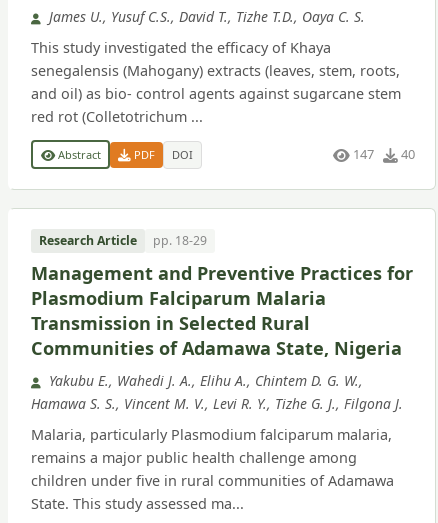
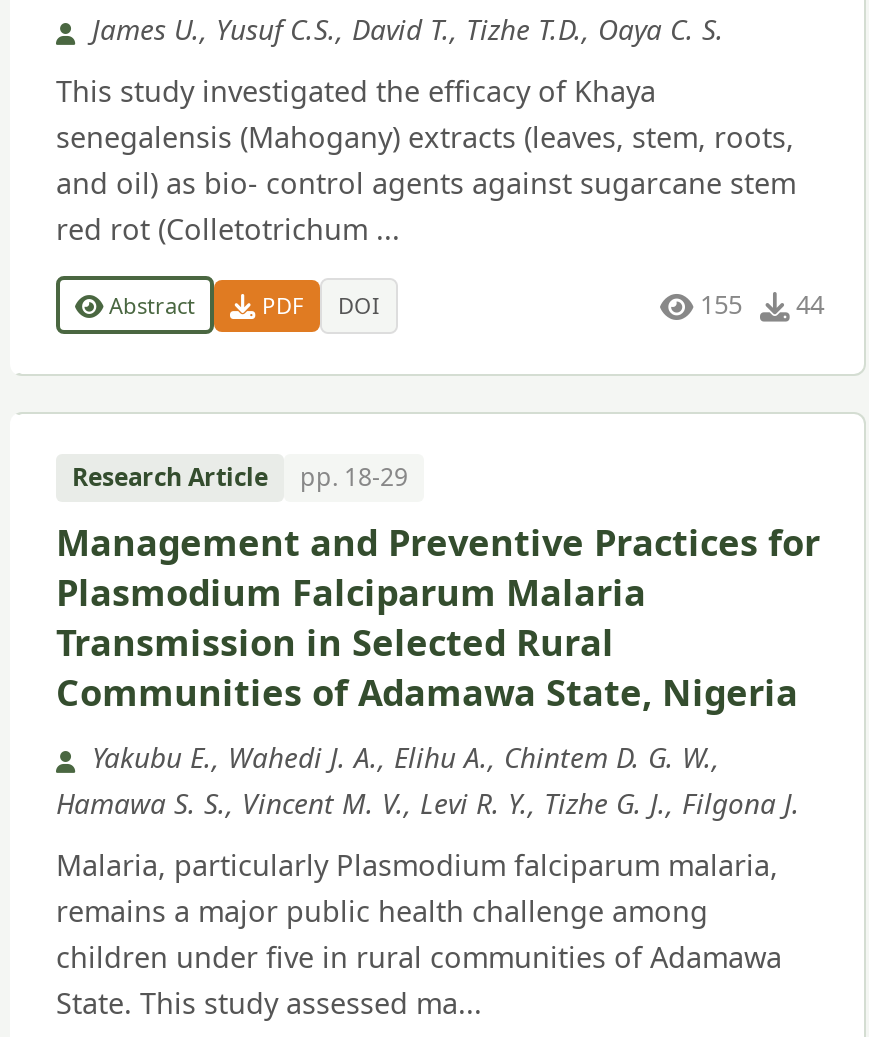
- 147
+ 155

- 40
+ 44
